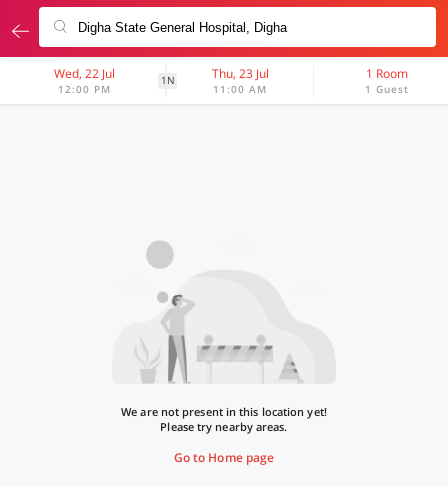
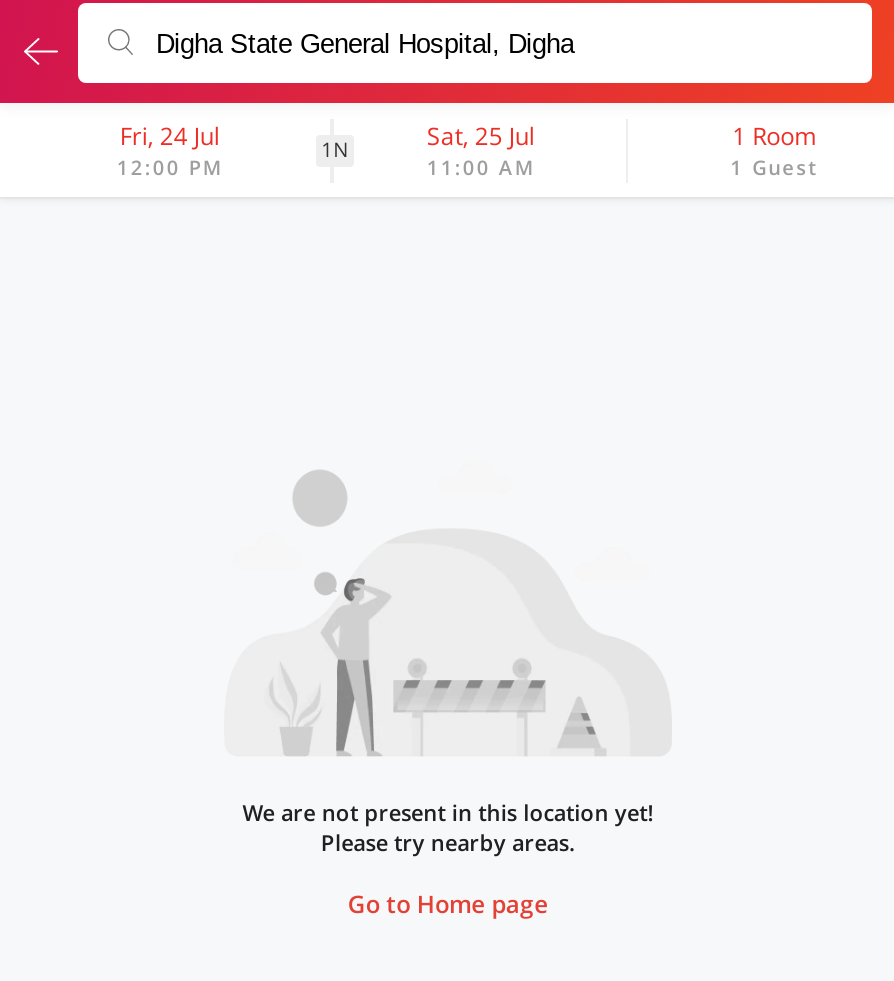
- Wed, 22 Jul
+ Fri, 24 Jul

- Thu, 23 Jul
+ Sat, 25 Jul
